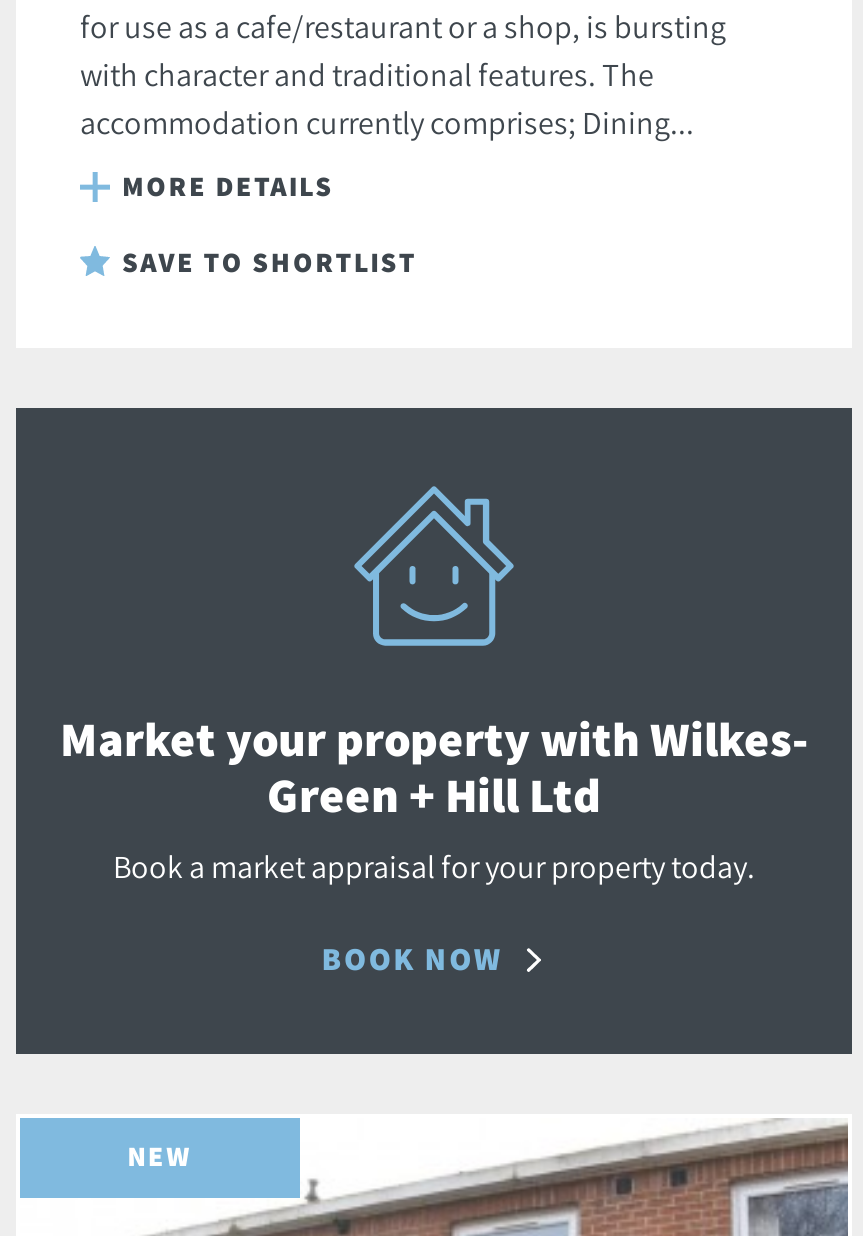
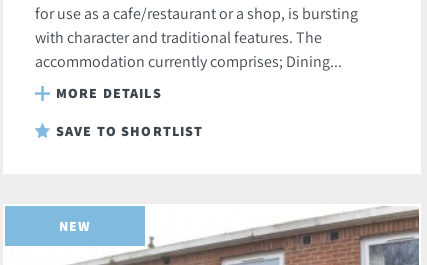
- [image]
- Market your property with Wilkes-
- Green + Hill Ltd
- Book a market appraisal for your property today.
- BOOK NOW
